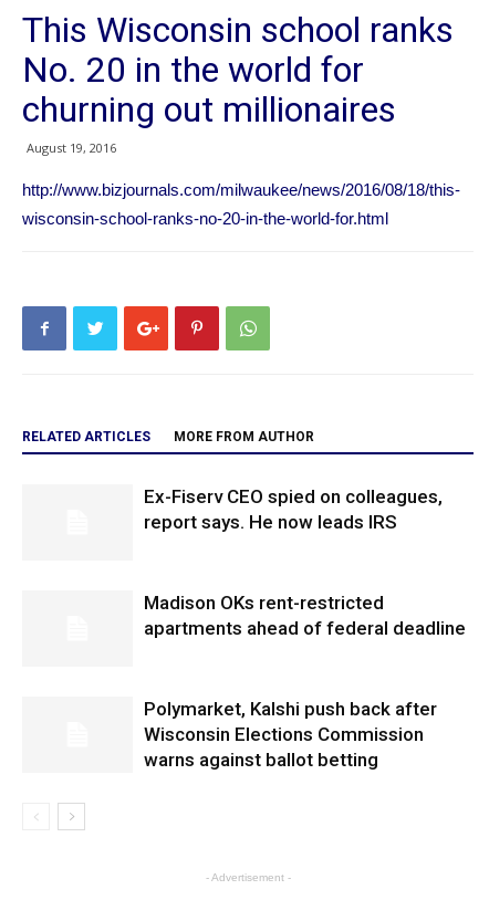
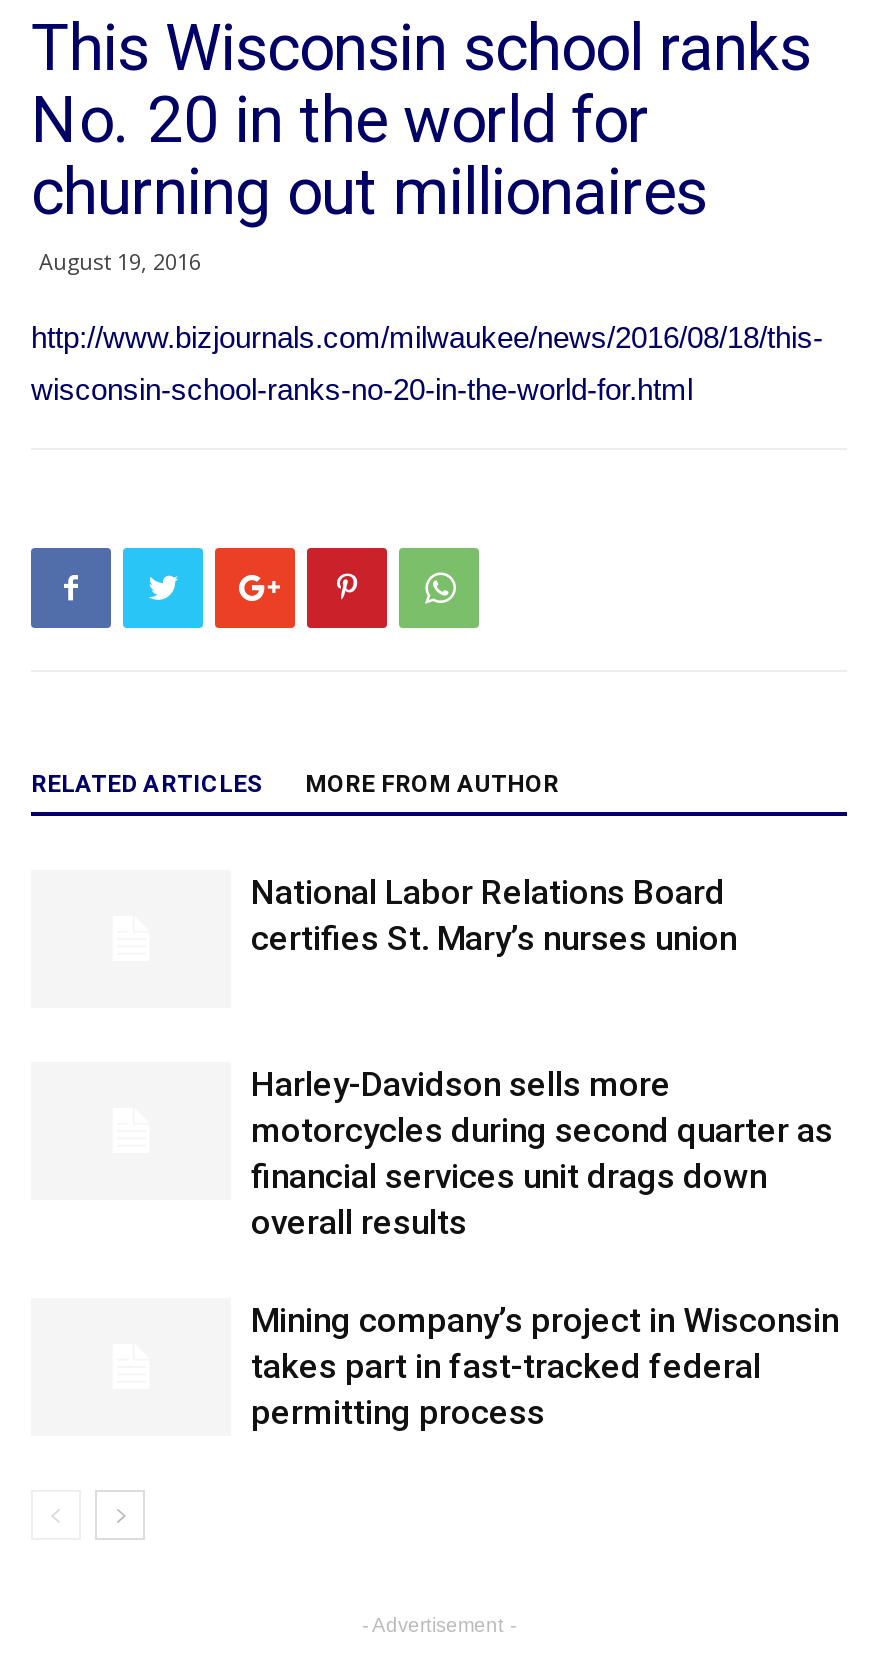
- Ex-Fiserv CEO spied on colleagues,
- report says. He now leads IRS
+ National Labor Relations Board
+ certifies St. Mary’s nurses union

- Madison OKs rent-restricted
- apartments ahead of federal deadline
+ Harley-Davidson sells more
+ motorcycles during second quarter as
+ financial services unit drags down
+ overall results

- Polymarket, Kalshi push back after
- Wisconsin Elections Commission
- warns against ballot betting
+ Mining company’s project in Wisconsin
+ takes part in fast-tracked federal
+ permitting process
